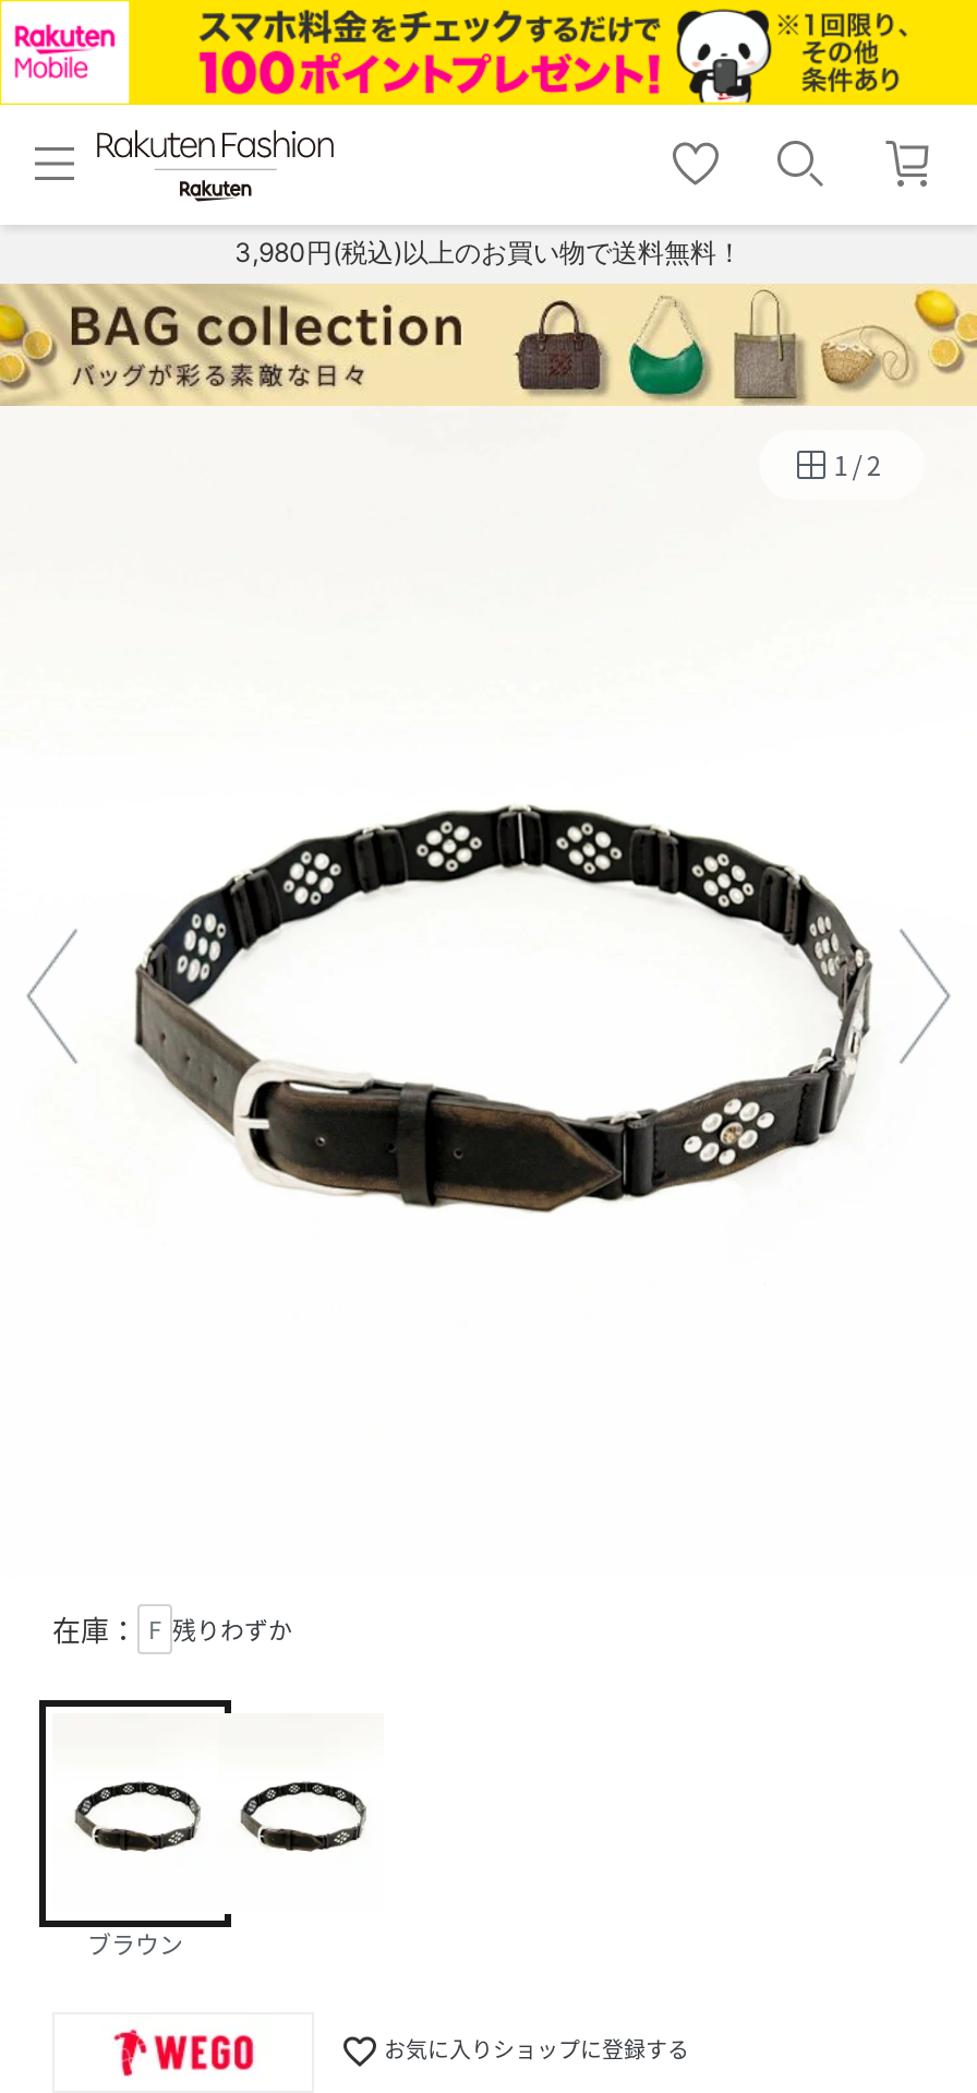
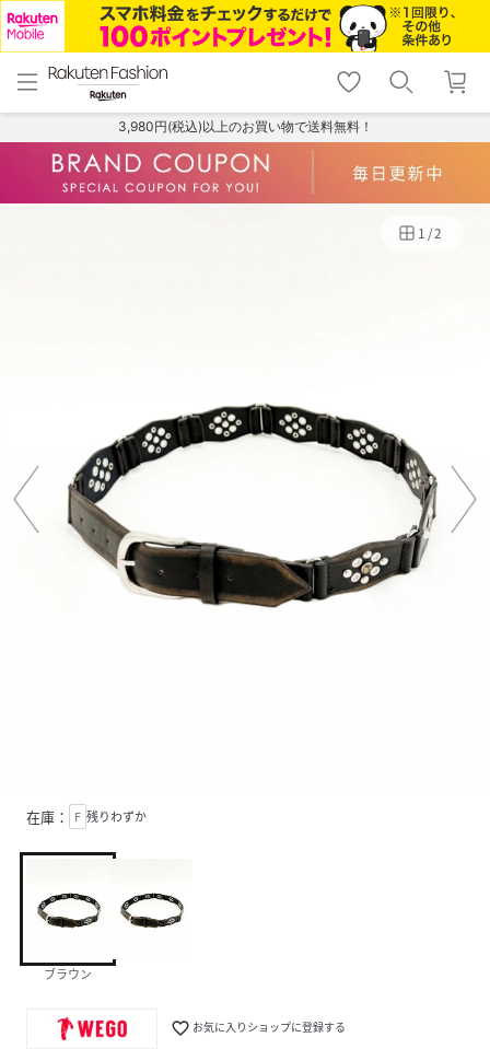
- [image]
+ [image]
